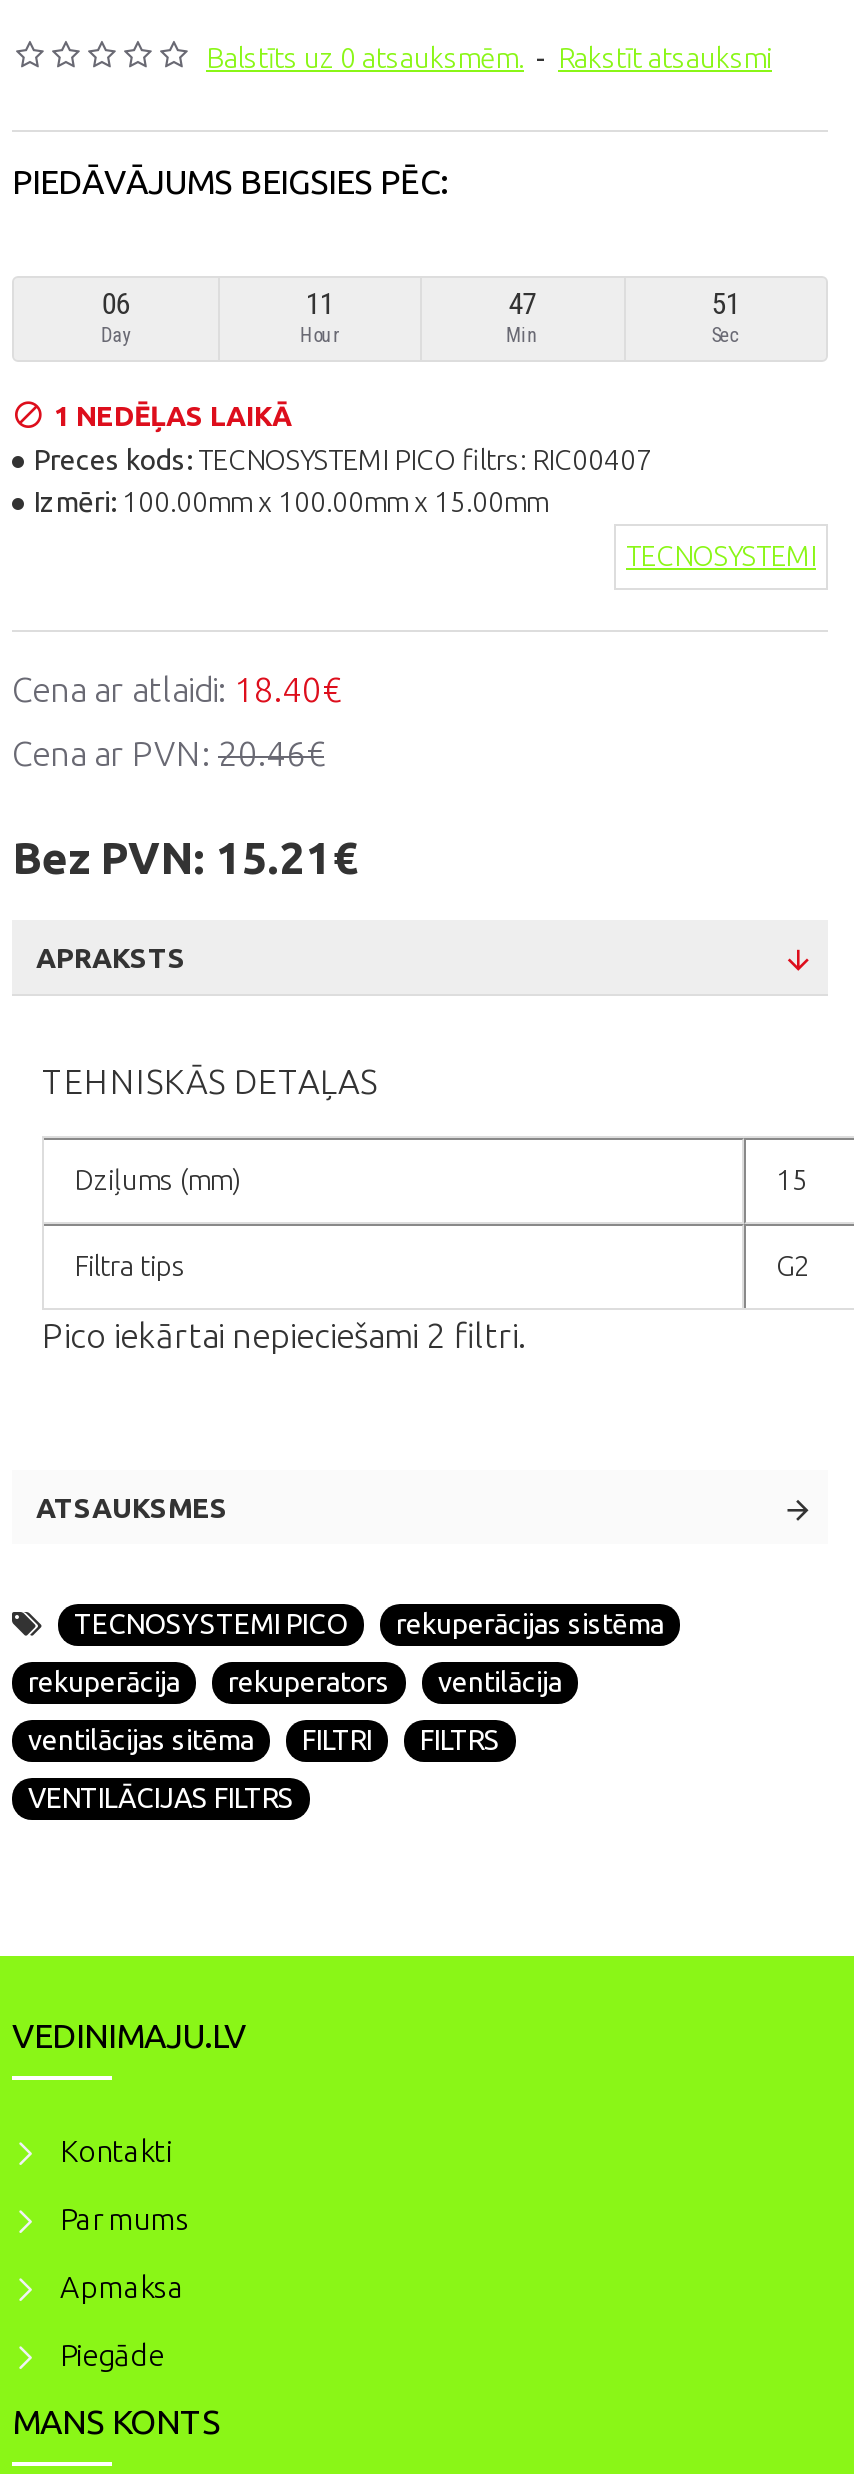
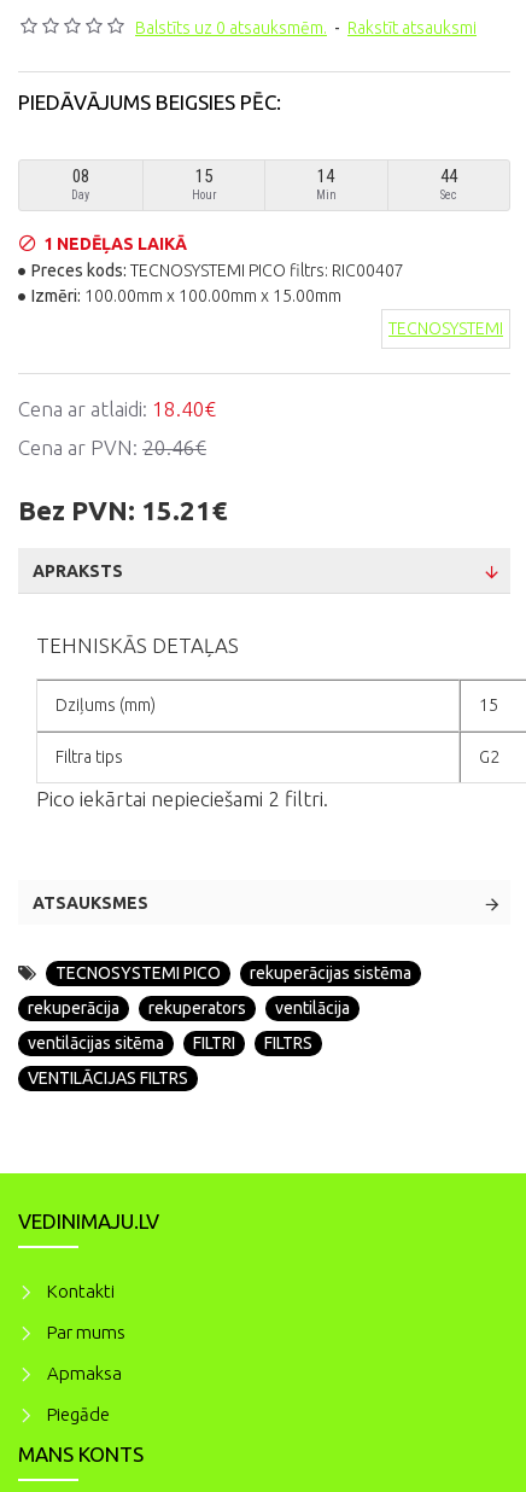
- 06
+ 08

- 11
+ 15

- 47
+ 14

- 51
+ 44
